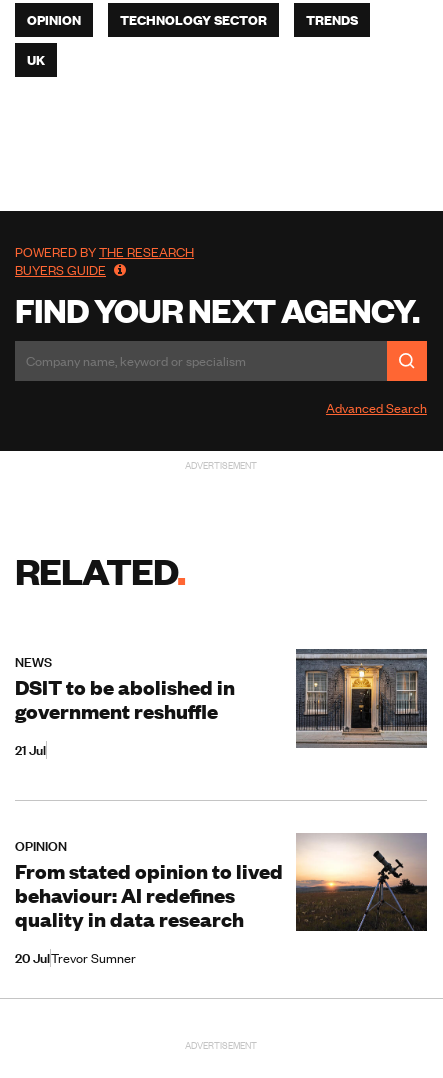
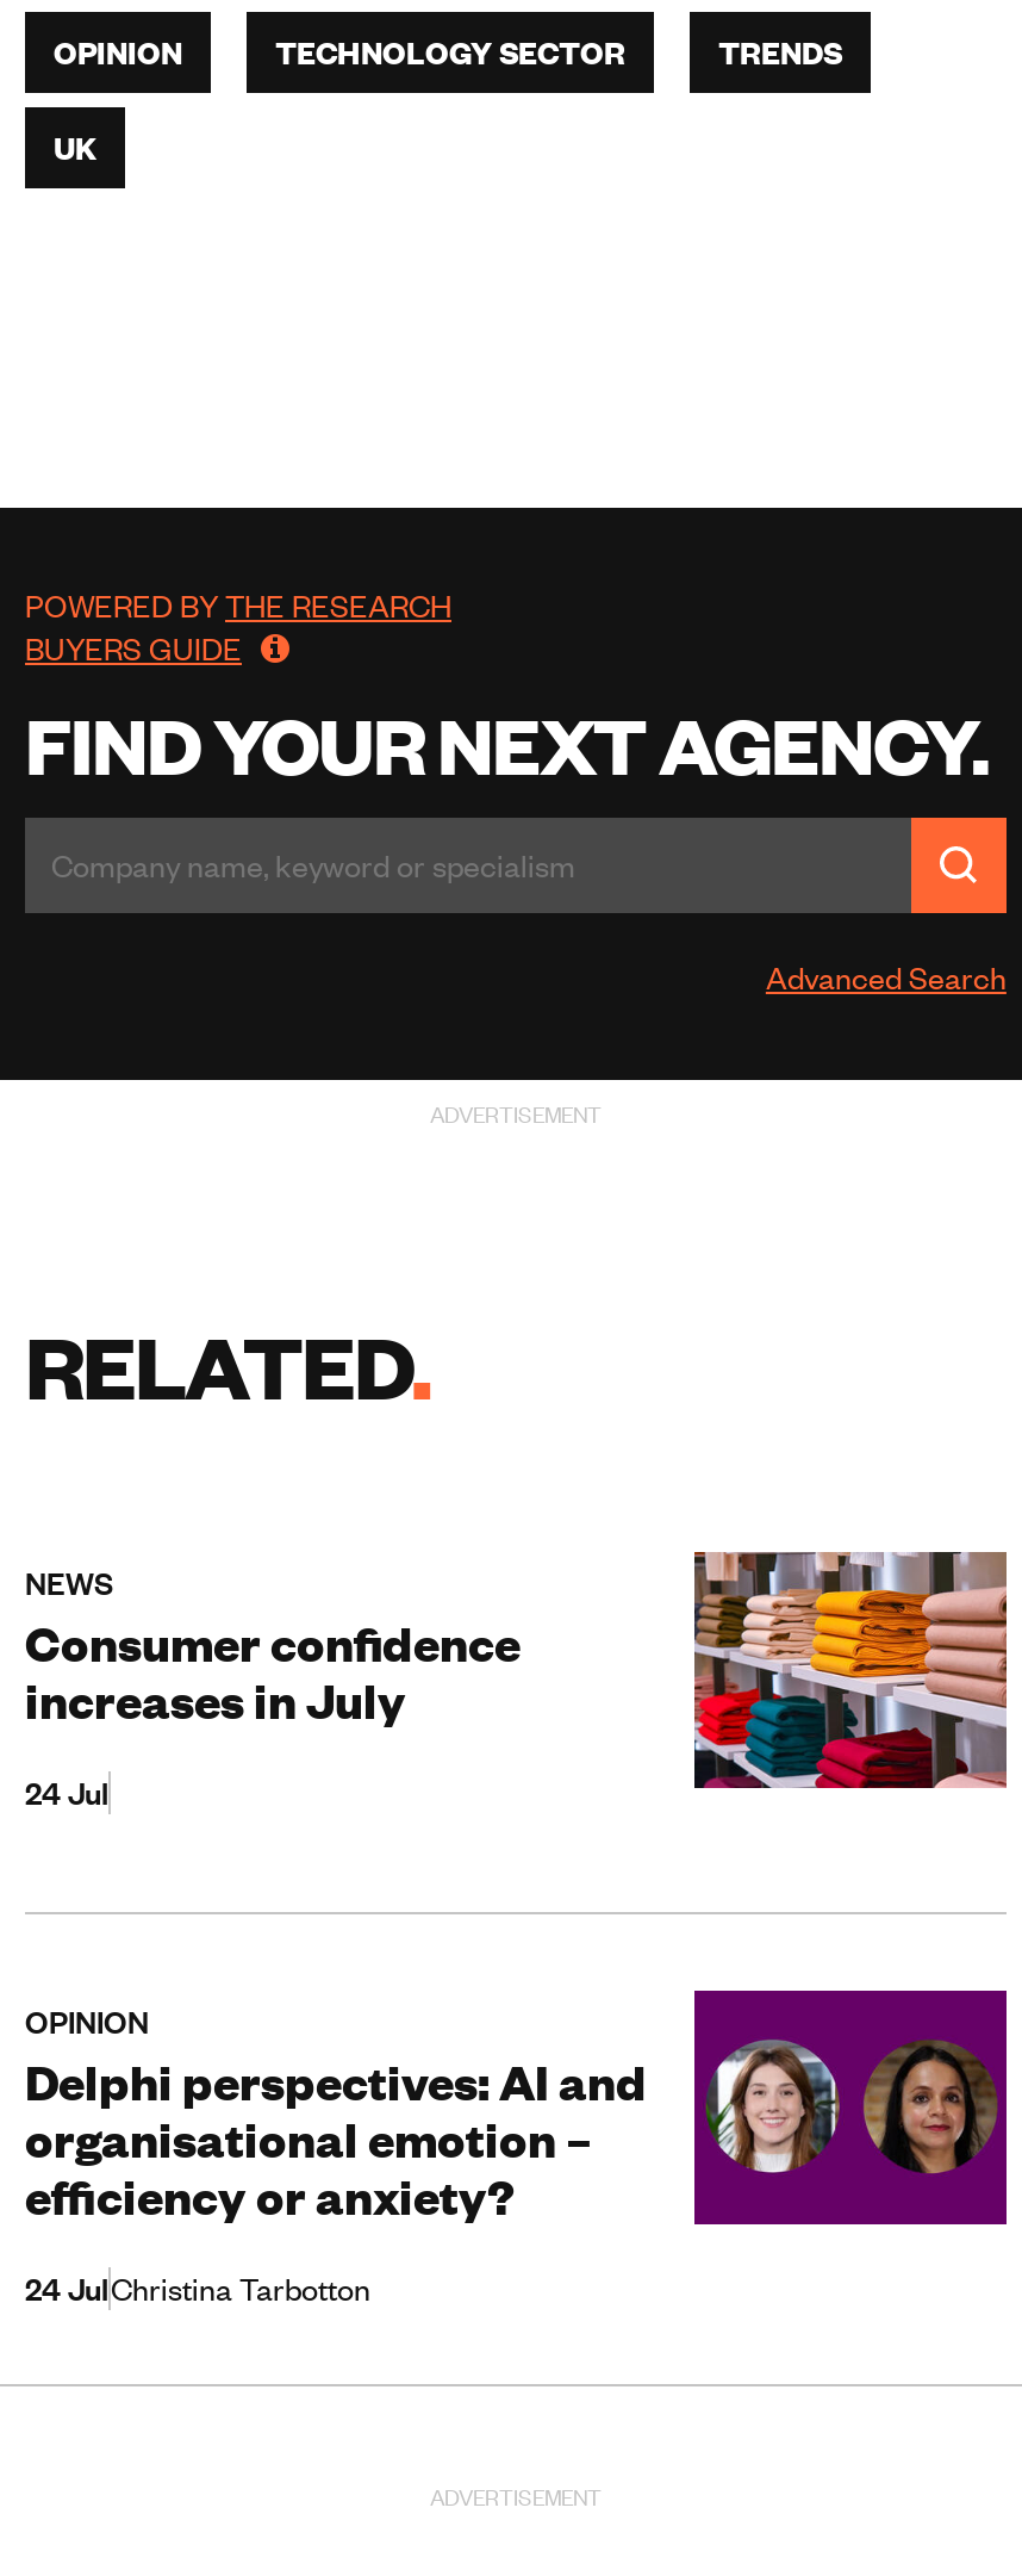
- [image]
+ [image]

- DSIT to be abolished in
- government reshuffle
+ Consumer confidence
+ increases in July

- 21 Jul
+ 24 Jul

- [image]
- From stated opinion to lived
- behaviour: AI redefines
- quality in data research
+ [image]
+ Delphi perspectives: AI and
+ organisational emotion –
+ efficiency or anxiety?

- 20 JulTrevor Sumner
+ 24 JulChristina Tarbotton
